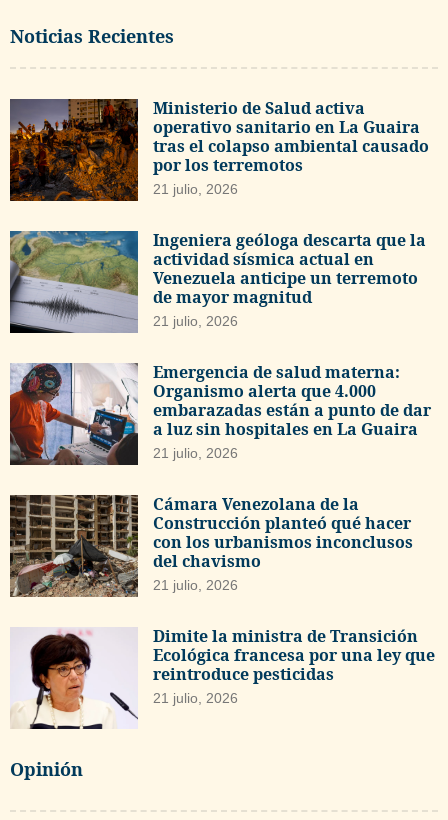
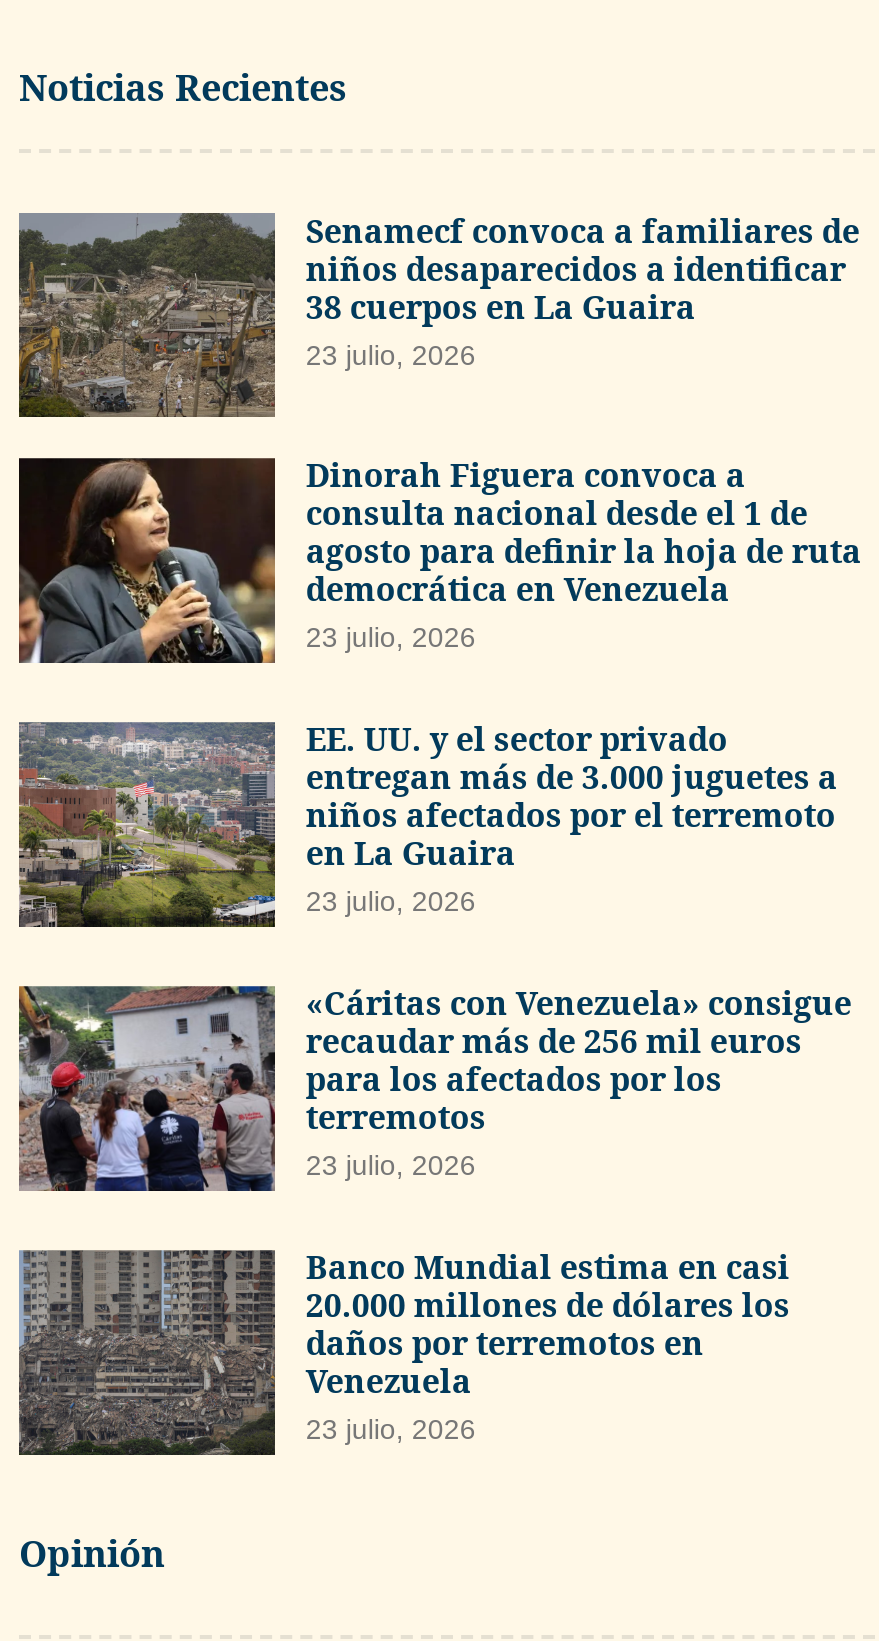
- [image]
- Ministerio de Salud activa
- operativo sanitario en La Guaira
- tras el colapso ambiental causado
- por los terremotos
- 21 julio, 2026
+ [image]
+ Senamecf convoca a familiares de
+ niños desaparecidos a identificar
+ 38 cuerpos en La Guaira
+ 23 julio, 2026

- [image]
- Ingeniera geóloga descarta que la
- actividad sísmica actual en
- Venezuela anticipe un terremoto
- de mayor magnitud
- 21 julio, 2026
+ [image]
+ Dinorah Figuera convoca a
+ consulta nacional desde el 1 de
+ agosto para definir la hoja de ruta
+ democrática en Venezuela
+ 23 julio, 2026

- [image]
- Emergencia de salud materna:
- Organismo alerta que 4.000
- embarazadas están a punto de dar
- a luz sin hospitales en La Guaira
- 21 julio, 2026
+ [image]
+ EE. UU. y el sector privado
+ entregan más de 3.000 juguetes a
+ niños afectados por el terremoto
+ en La Guaira
+ 23 julio, 2026

- [image]
- Cámara Venezolana de la
- Construcción planteó qué hacer
- con los urbanismos inconclusos
- del chavismo
- 21 julio, 2026
+ [image]
+ «Cáritas con Venezuela» consigue
+ recaudar más de 256 mil euros
+ para los afectados por los
+ terremotos
+ 23 julio, 2026

- [image]
- Dimite la ministra de Transición
- Ecológica francesa por una ley que
- reintroduce pesticidas
- 21 julio, 2026
+ [image]
+ Banco Mundial estima en casi
+ 20.000 millones de dólares los
+ daños por terremotos en
+ Venezuela
+ 23 julio, 2026
